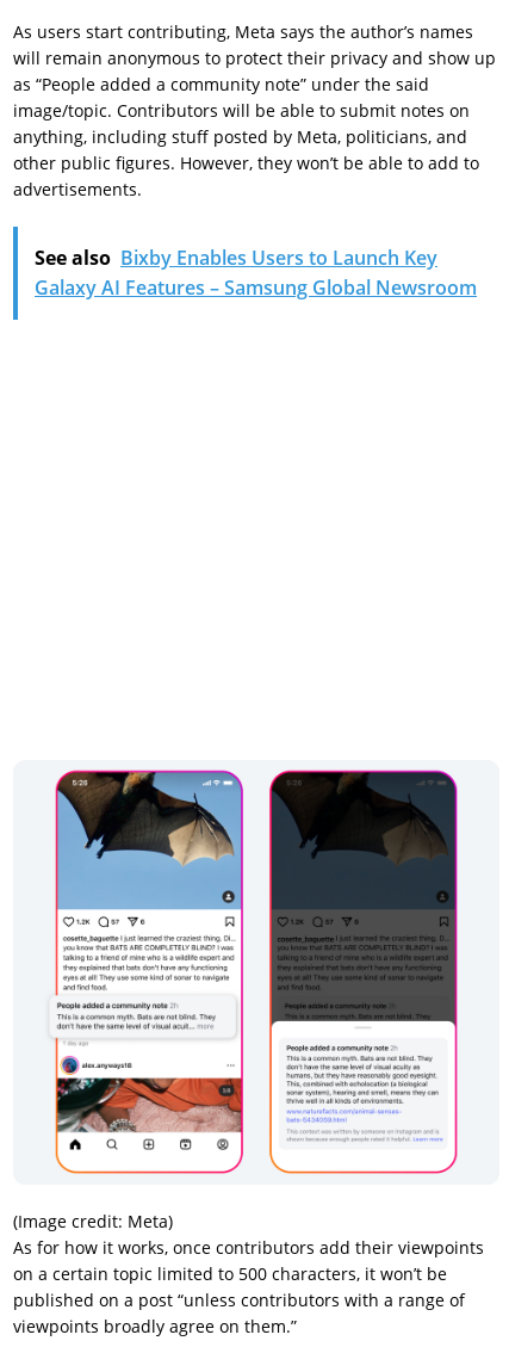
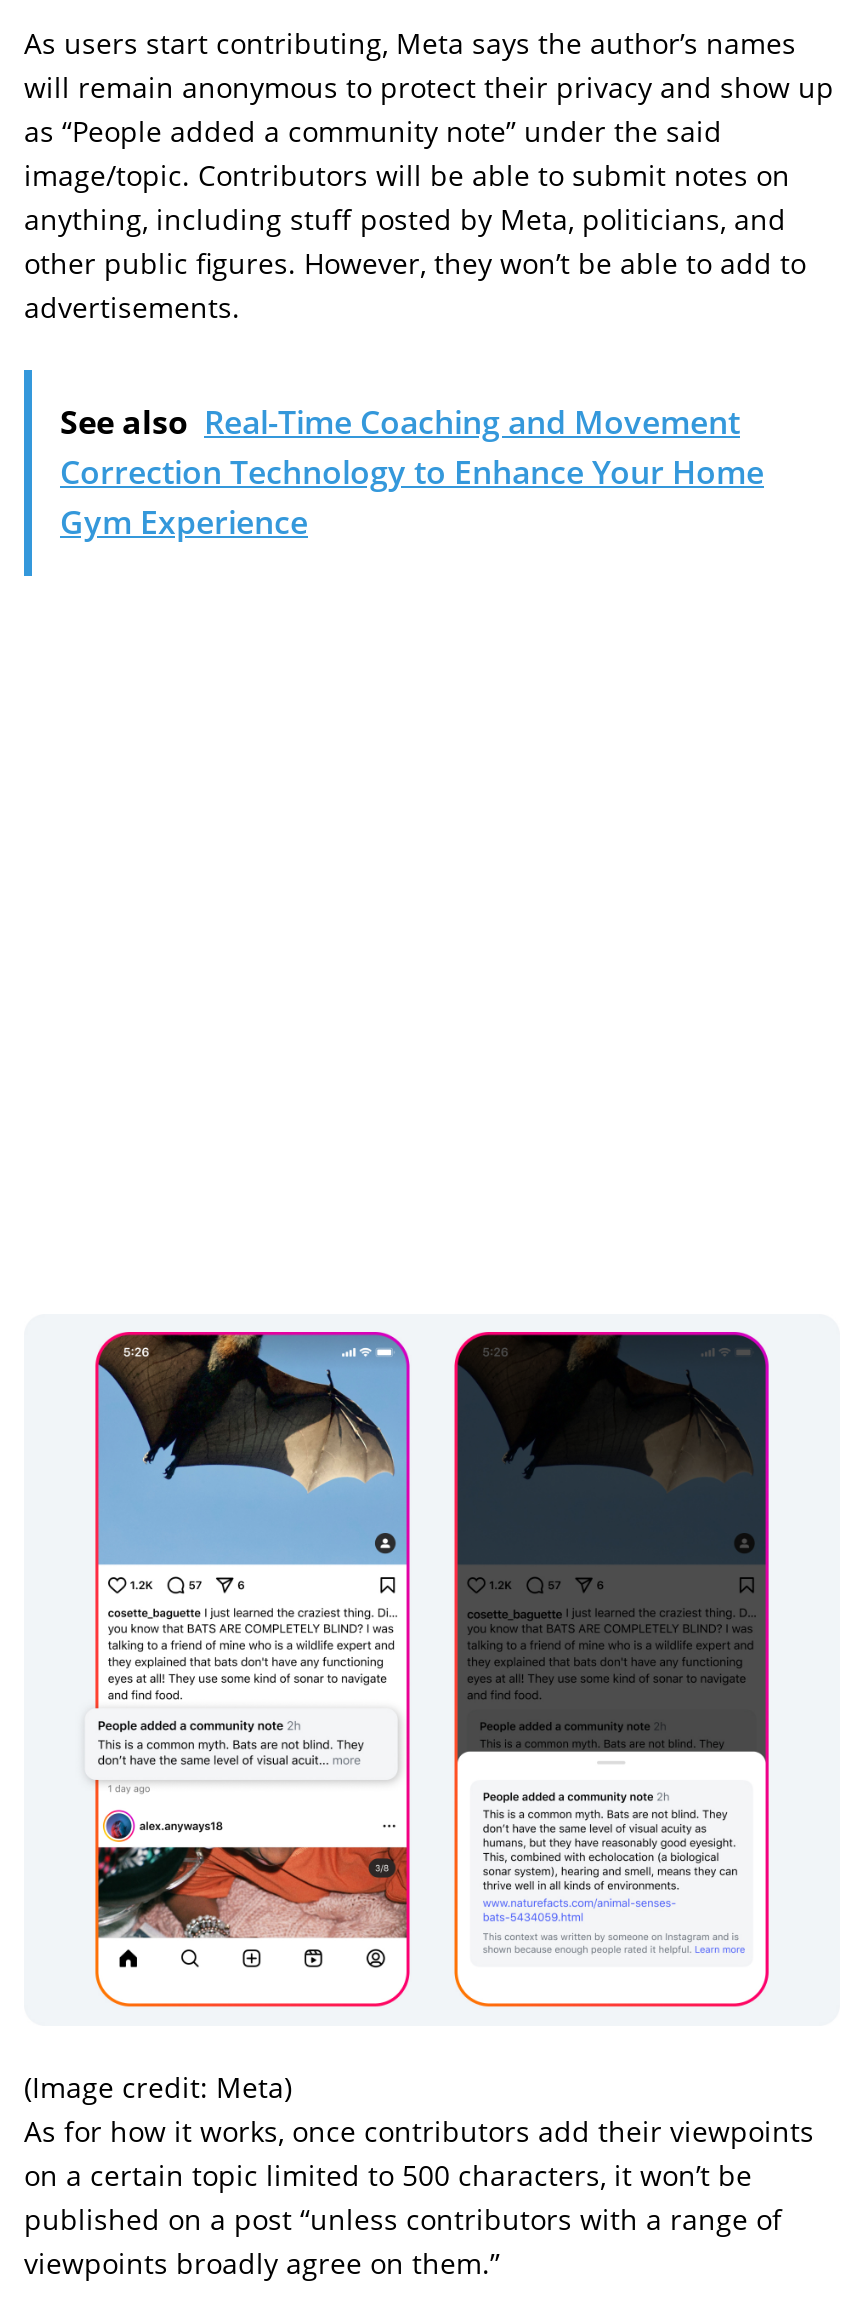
- See also Bixby Enables Users to Launch Key
- Galaxy AI Features – Samsung Global Newsroom
+ See also Real-Time Coaching and Movement
+ Correction Technology to Enhance Your Home
+ Gym Experience
